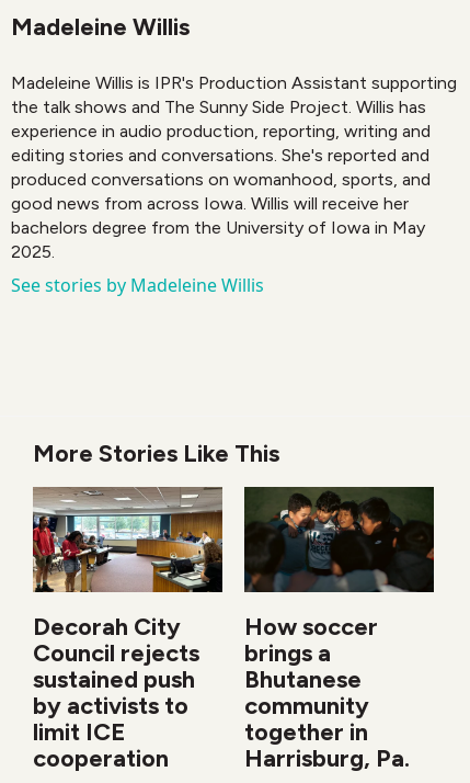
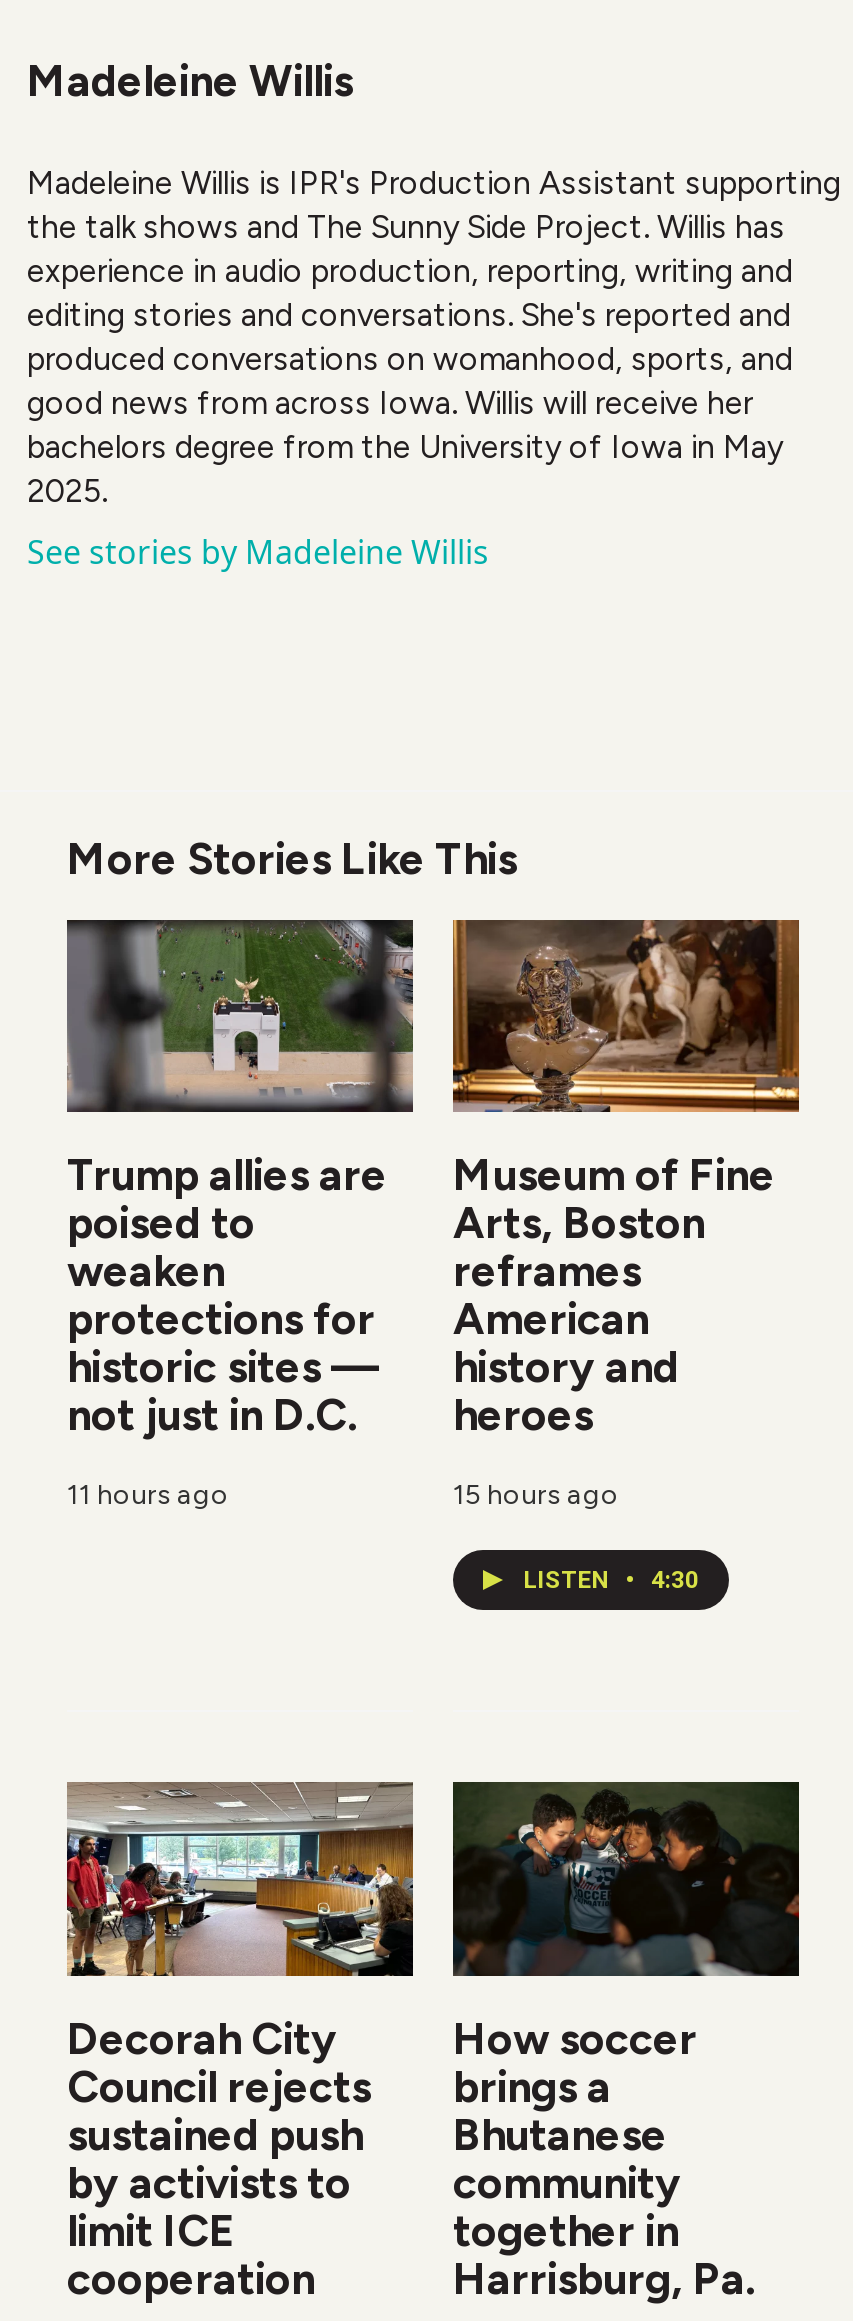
+ [image]
+ Trump allies are
+ poised to
+ weaken
+ protections for
+ historic sites —
+ not just in D.C.
+ 11 hours ago

+ [image]
+ Museum of Fine
+ Arts, Boston
+ reframes
+ American
+ history and
+ heroes
+ 15 hours ago
+ LISTEN • 4:30
